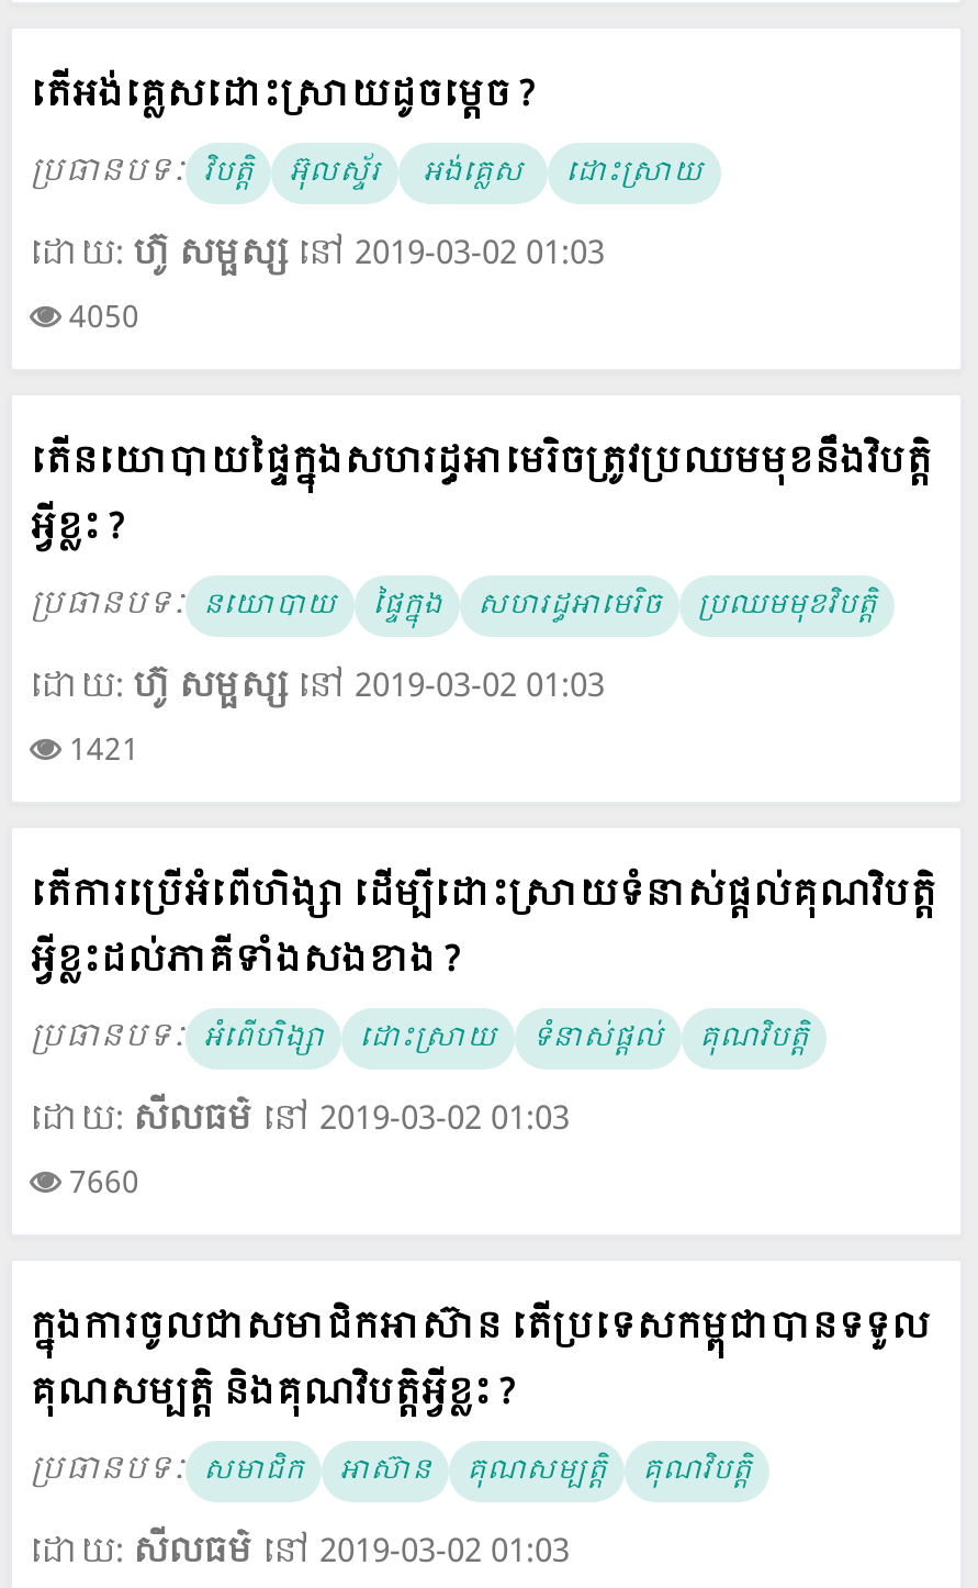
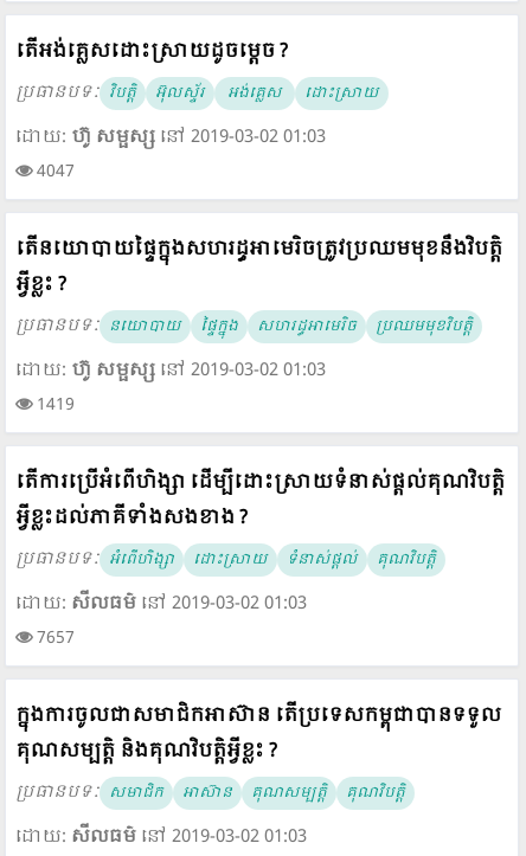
- 4050
+ 4047

- 1421
+ 1419

- 7660
+ 7657
